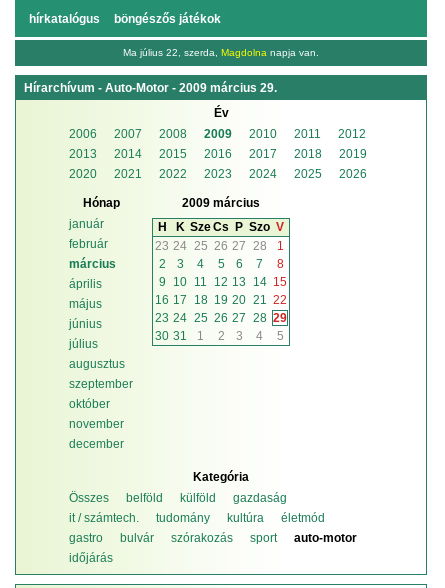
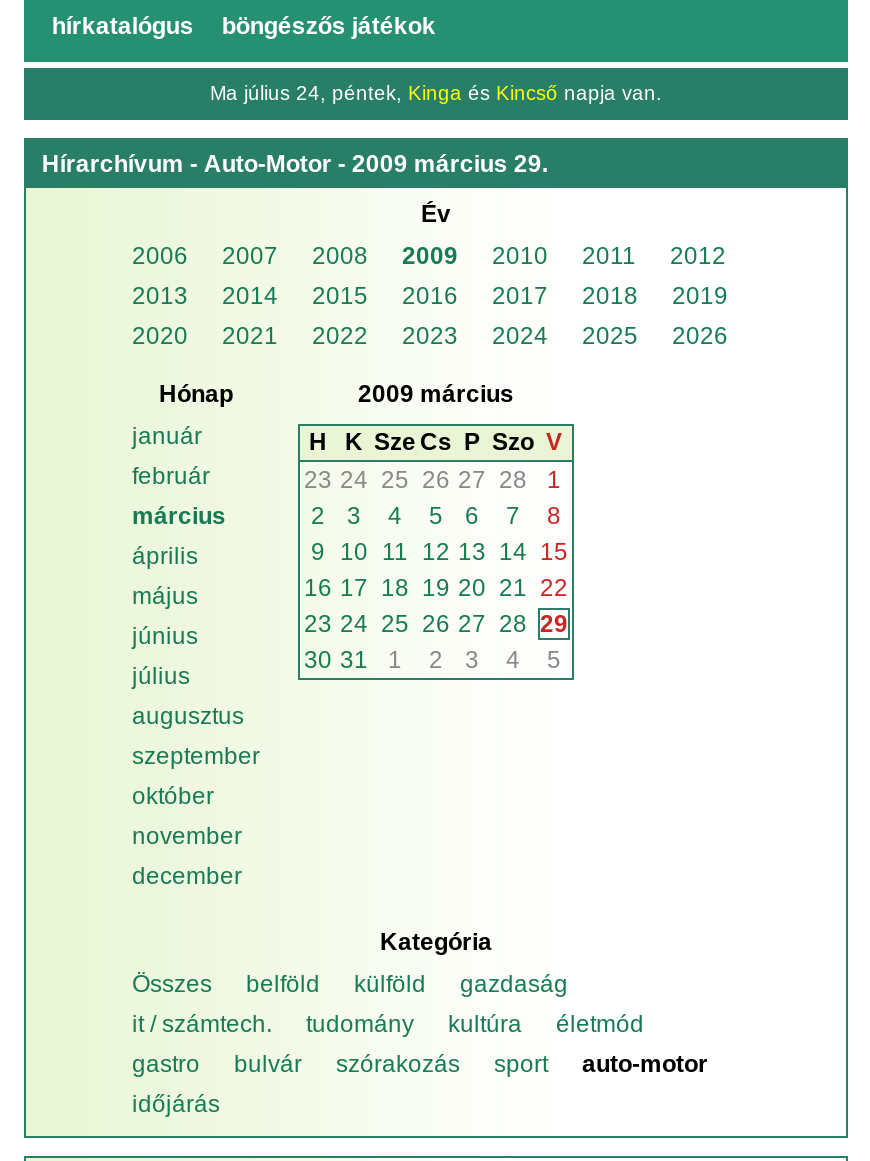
- Ma július 22, szerda, Magdolna napja van.
+ Ma július 24, péntek, Kinga és Kincső napja van.
